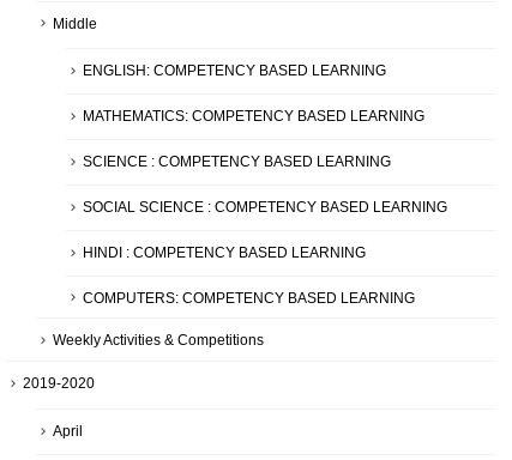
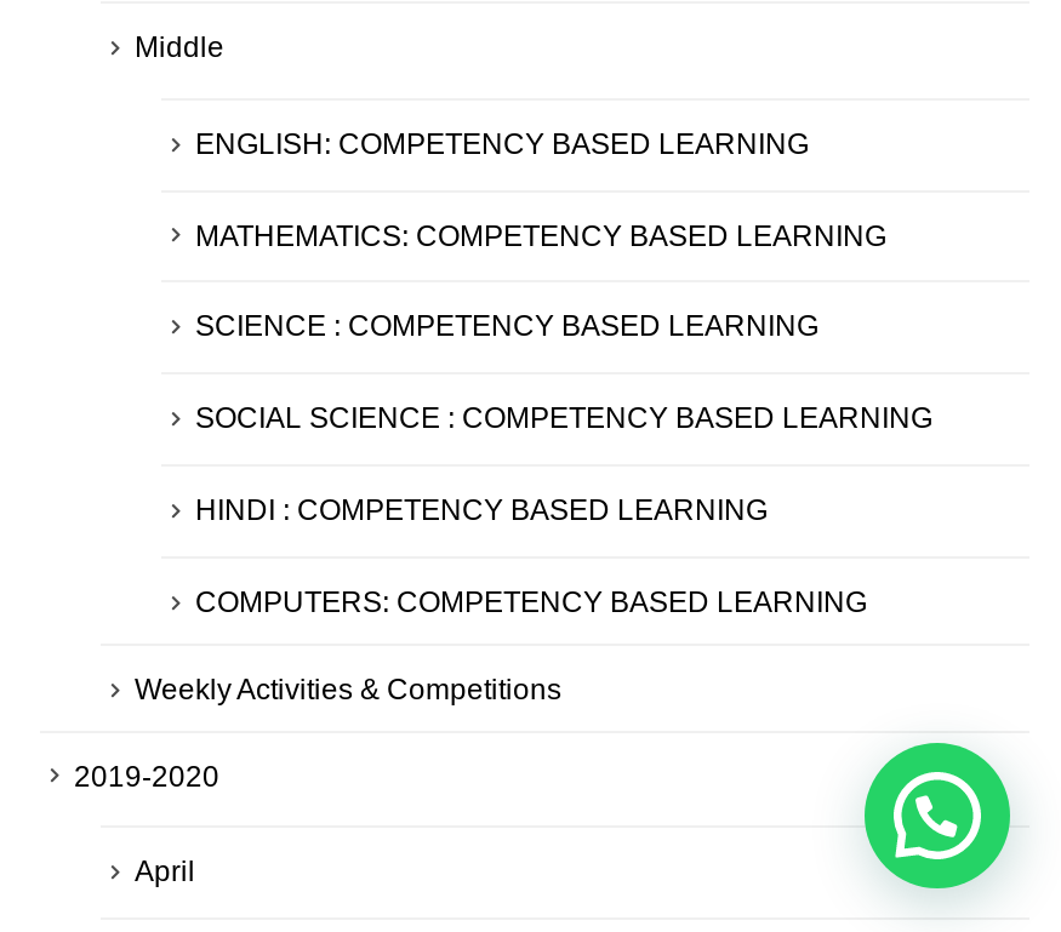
+ [image]
